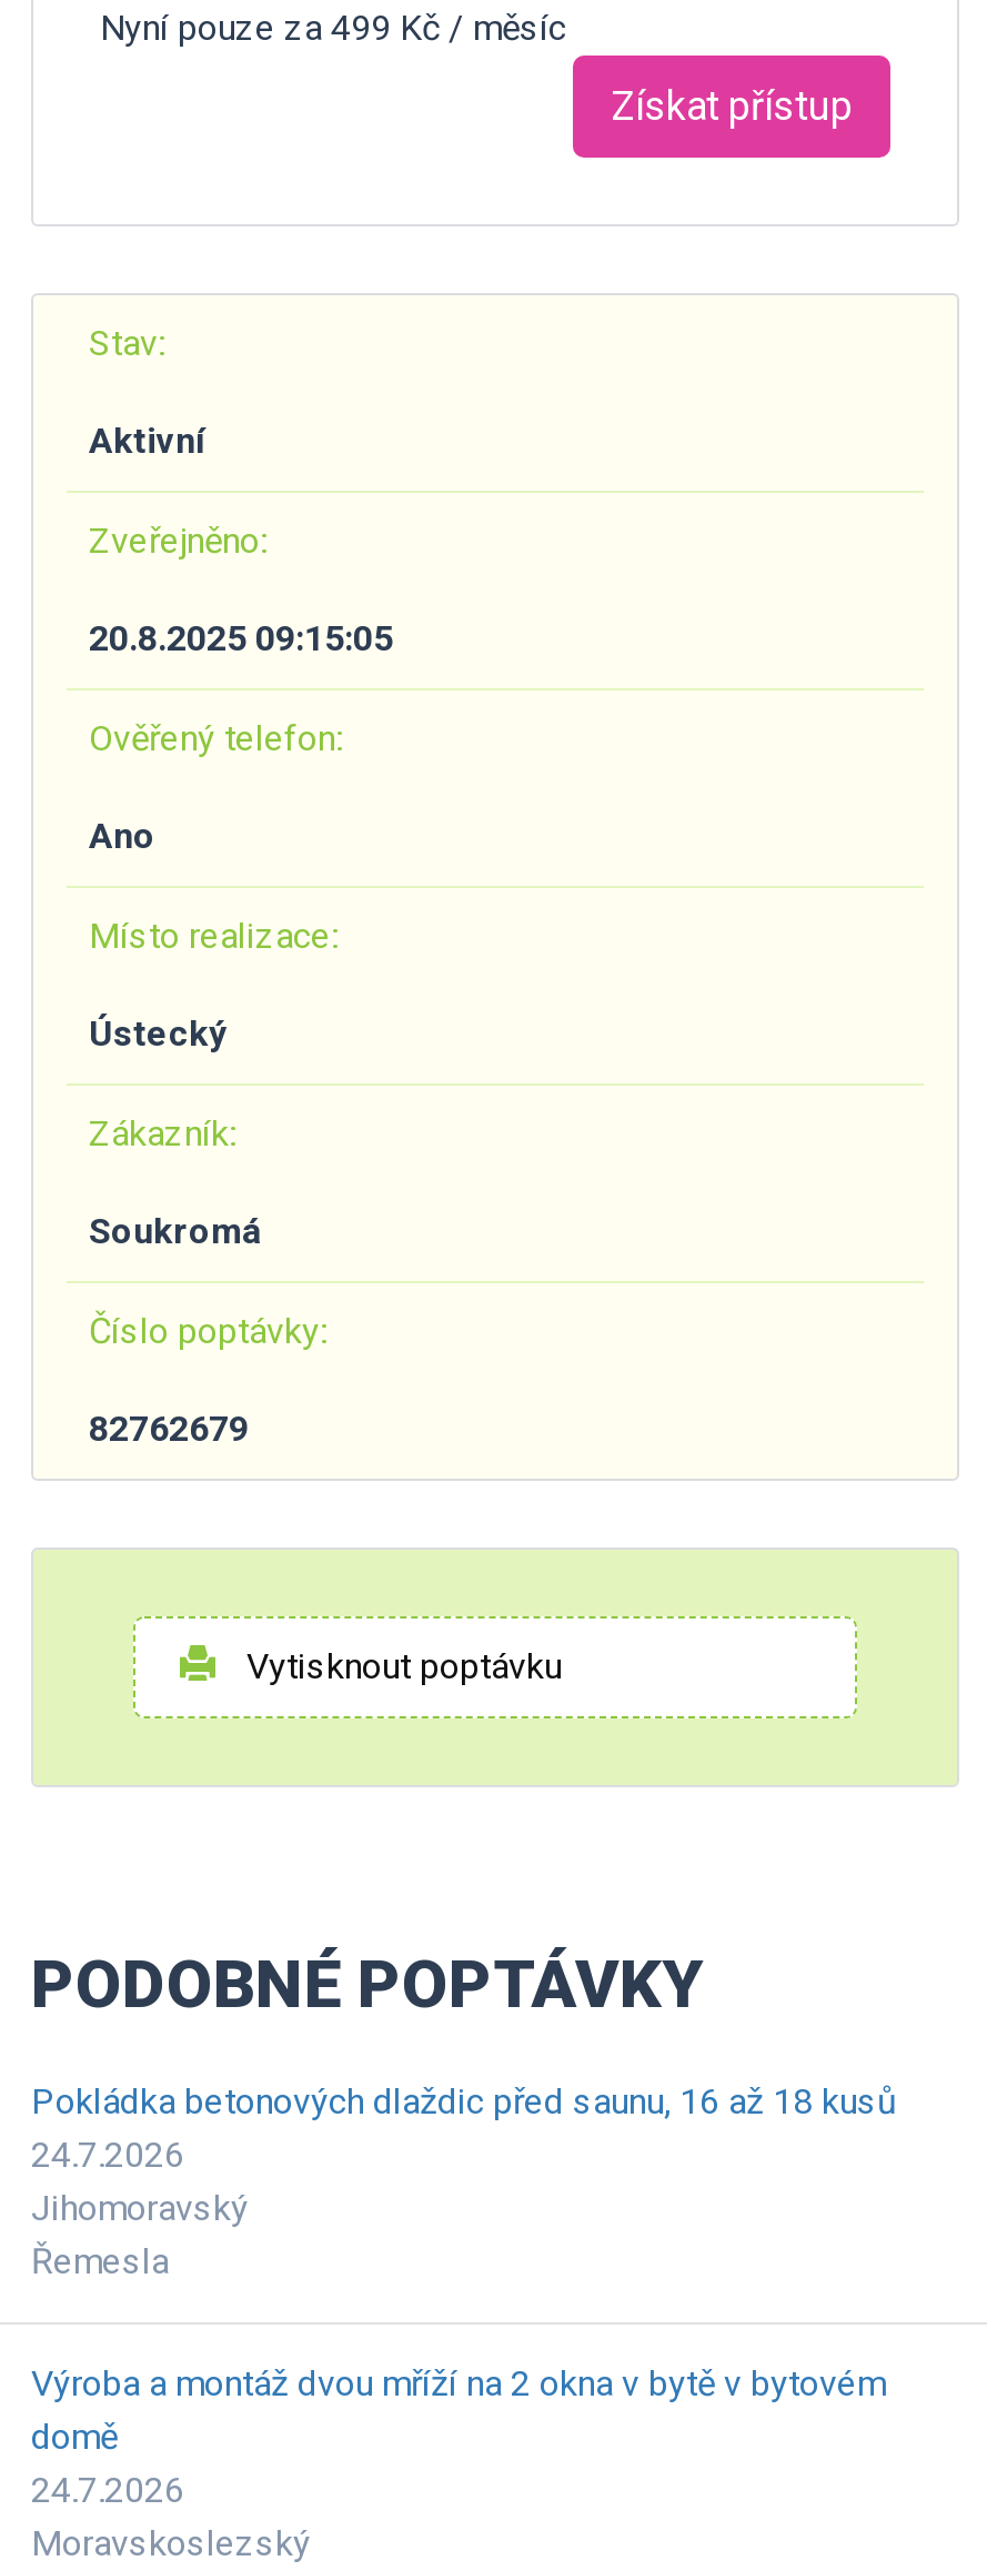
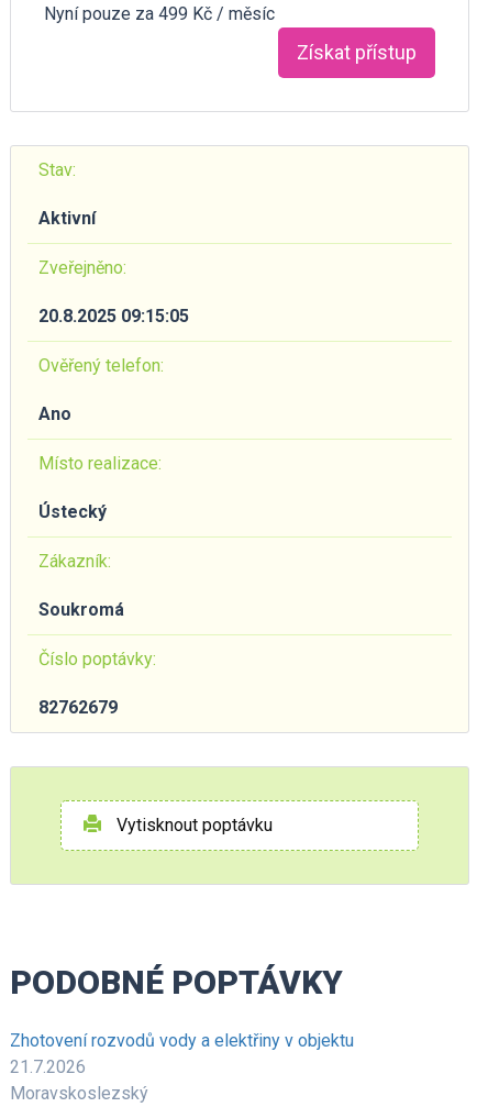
- Pokládka betonových dlaždic před saunu, 16 až 18 kusů
- 24.7.2026
- Jihomoravský
- Řemesla
- Výroba a montáž dvou mříží na 2 okna v bytě v bytovém
- domě
- 24.7.2026
+ Zhotovení rozvodů vody a elektřiny v objektu
+ 21.7.2026
